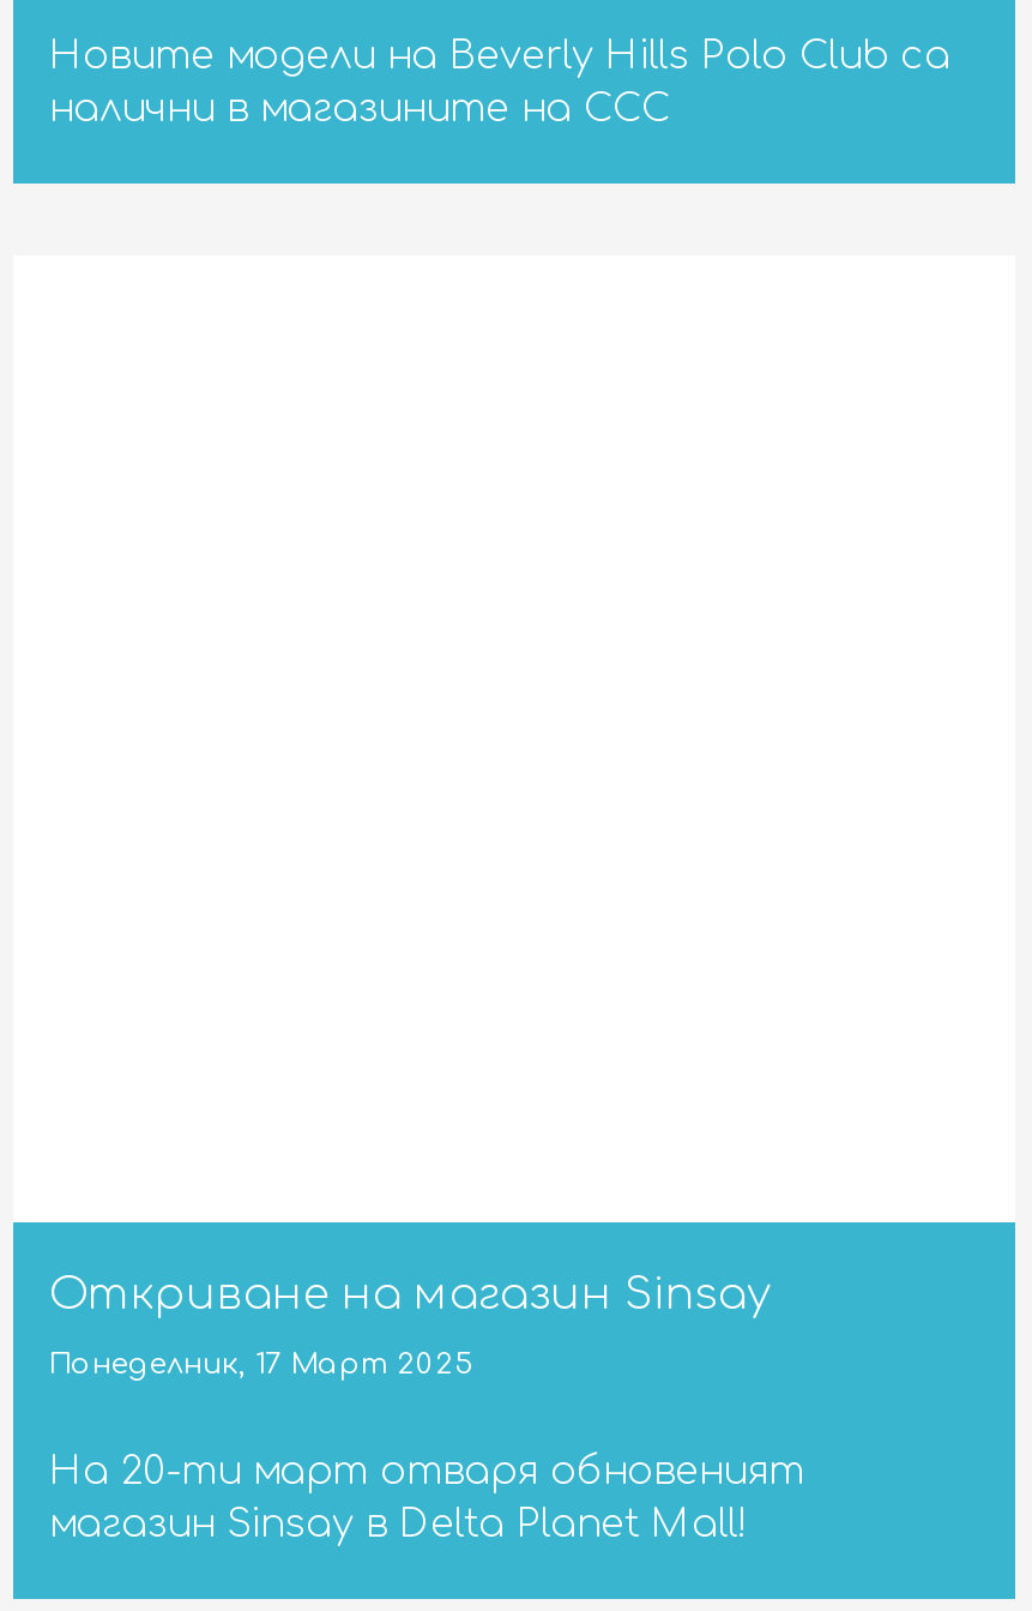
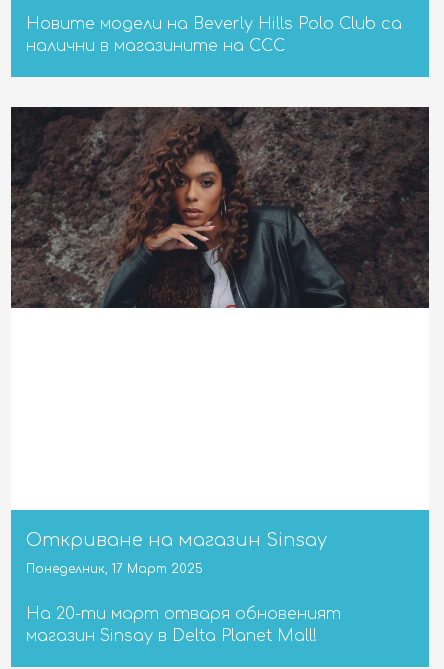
+ [image]
